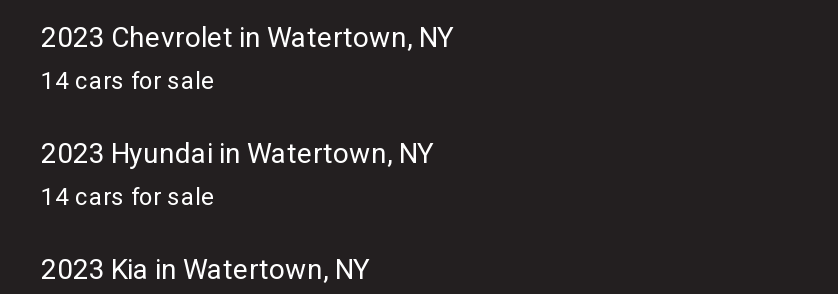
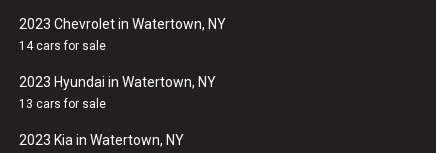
- 14 cars for sale
+ 13 cars for sale
